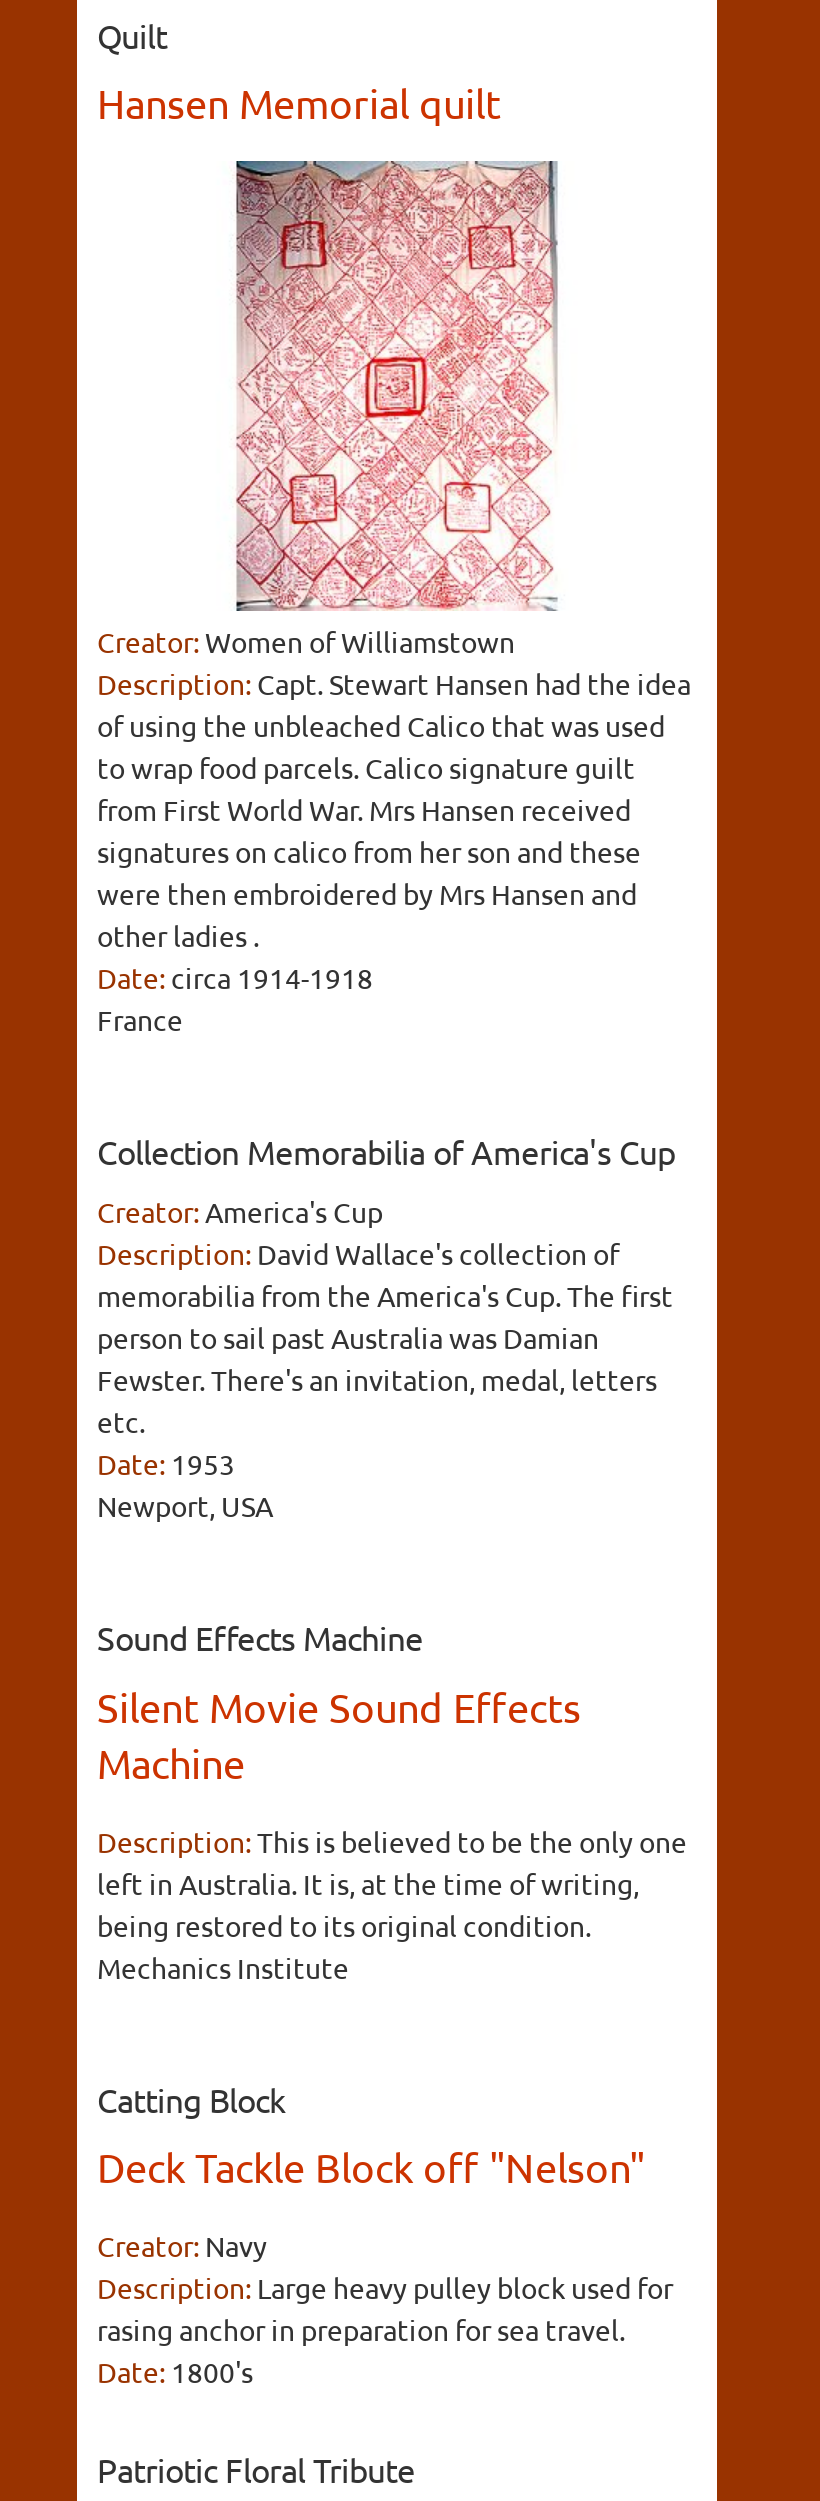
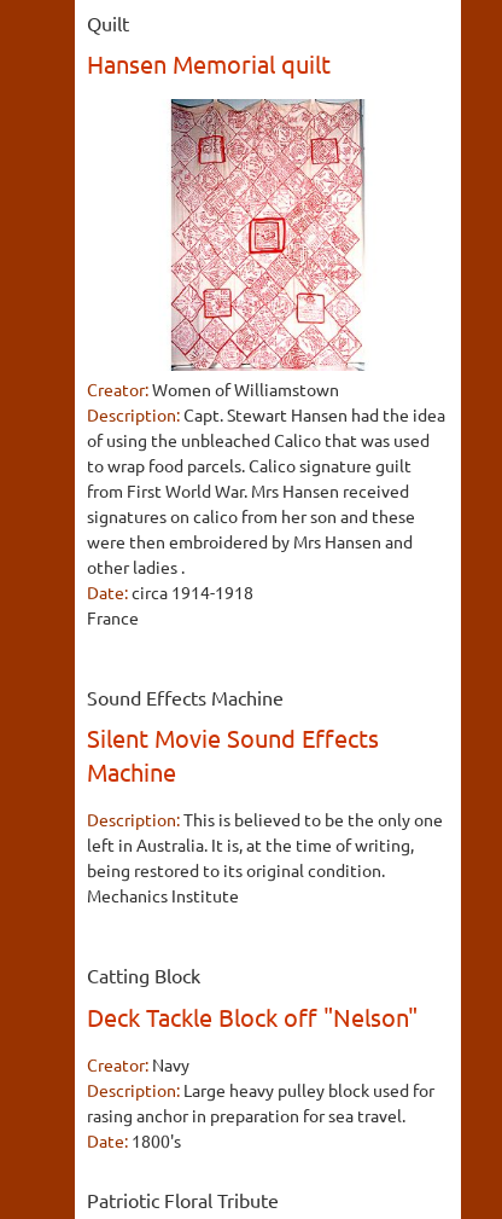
- Collection Memorabilia of America's Cup
- Creator: America's Cup
- Description: David Wallace's collection of
- memorabilia from the America's Cup. The first
- person to sail past Australia was Damian
- Fewster. There's an invitation, medal, letters
- etc.
- Date: 1953
- Newport, USA
